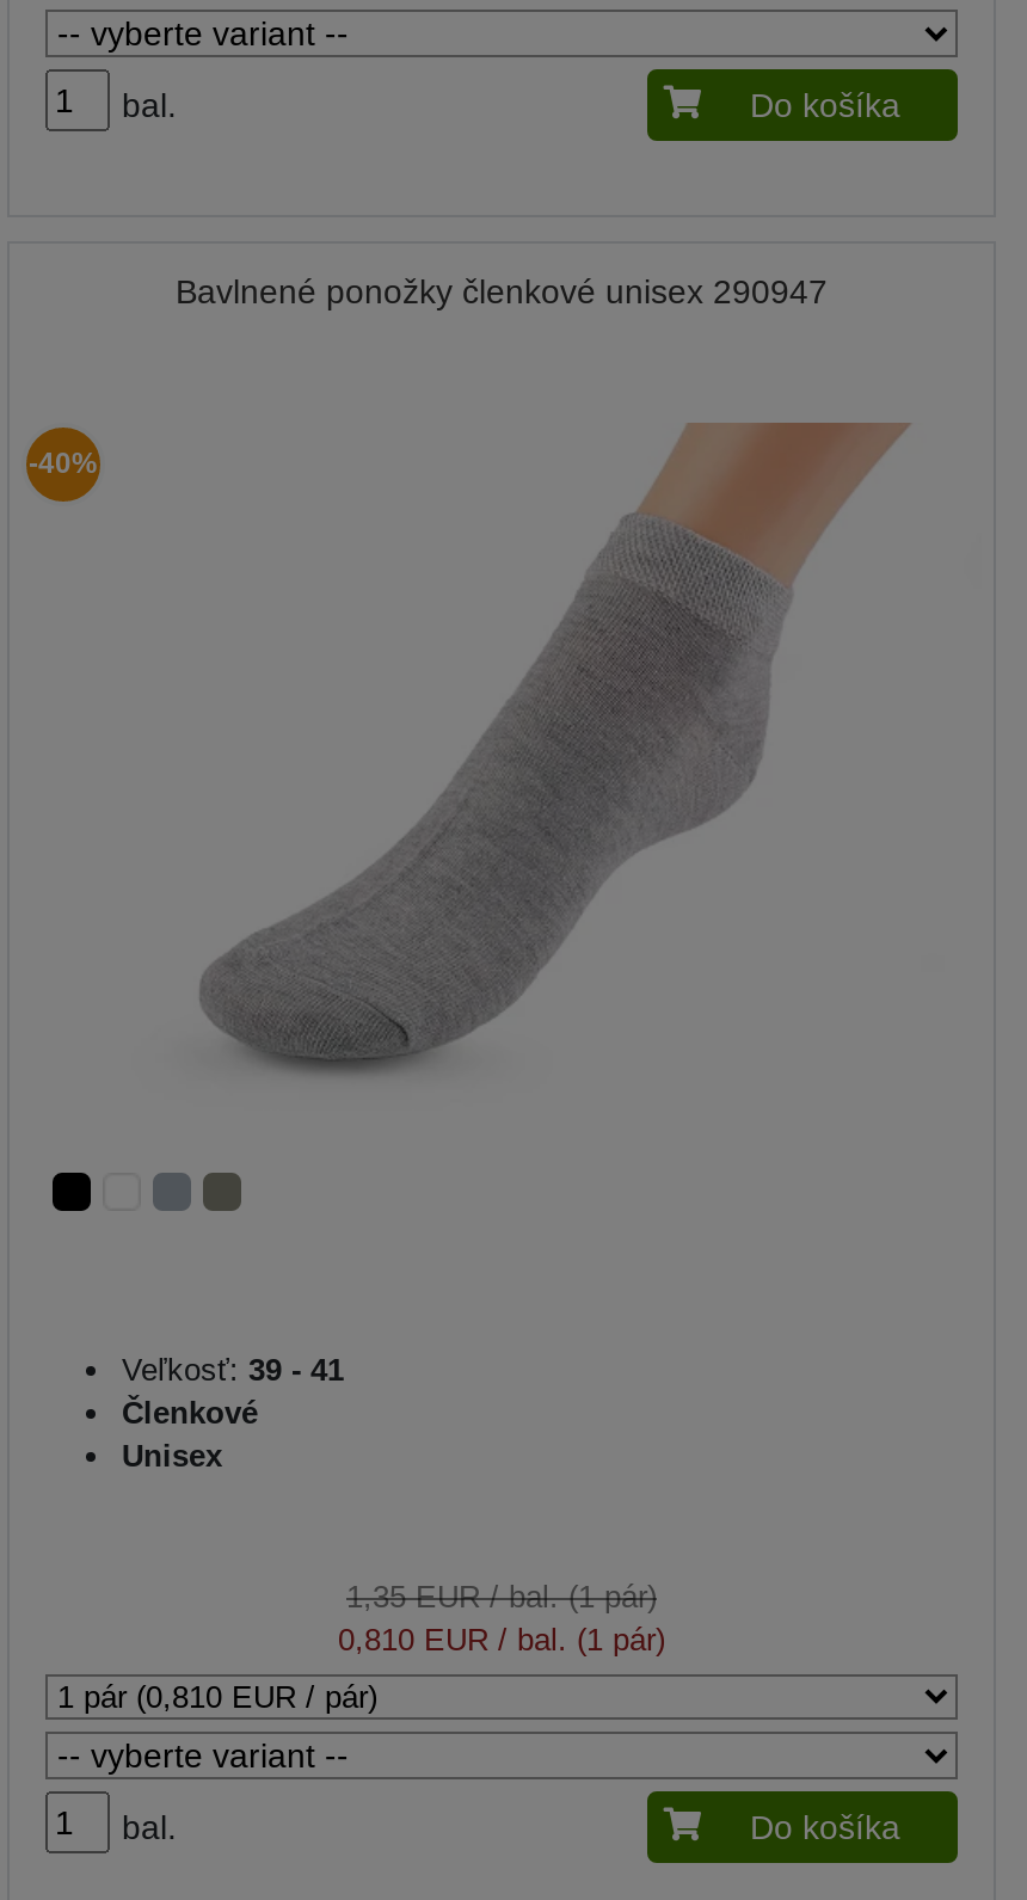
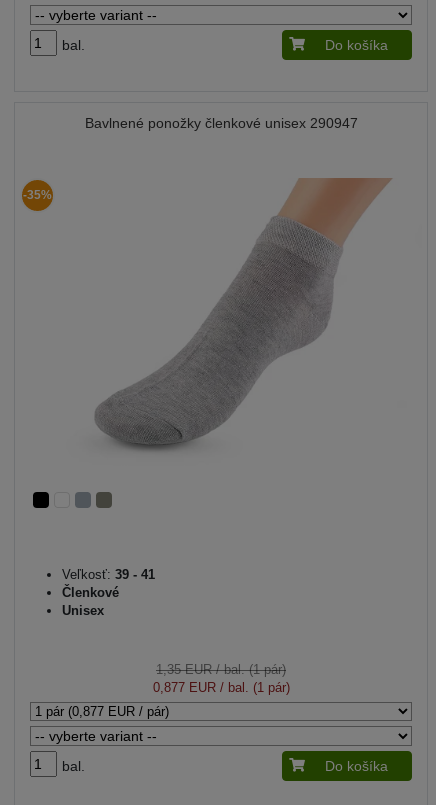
- -40%
+ -35%

- 0,810 EUR / bal. (1 pár)
+ 0,877 EUR / bal. (1 pár)
